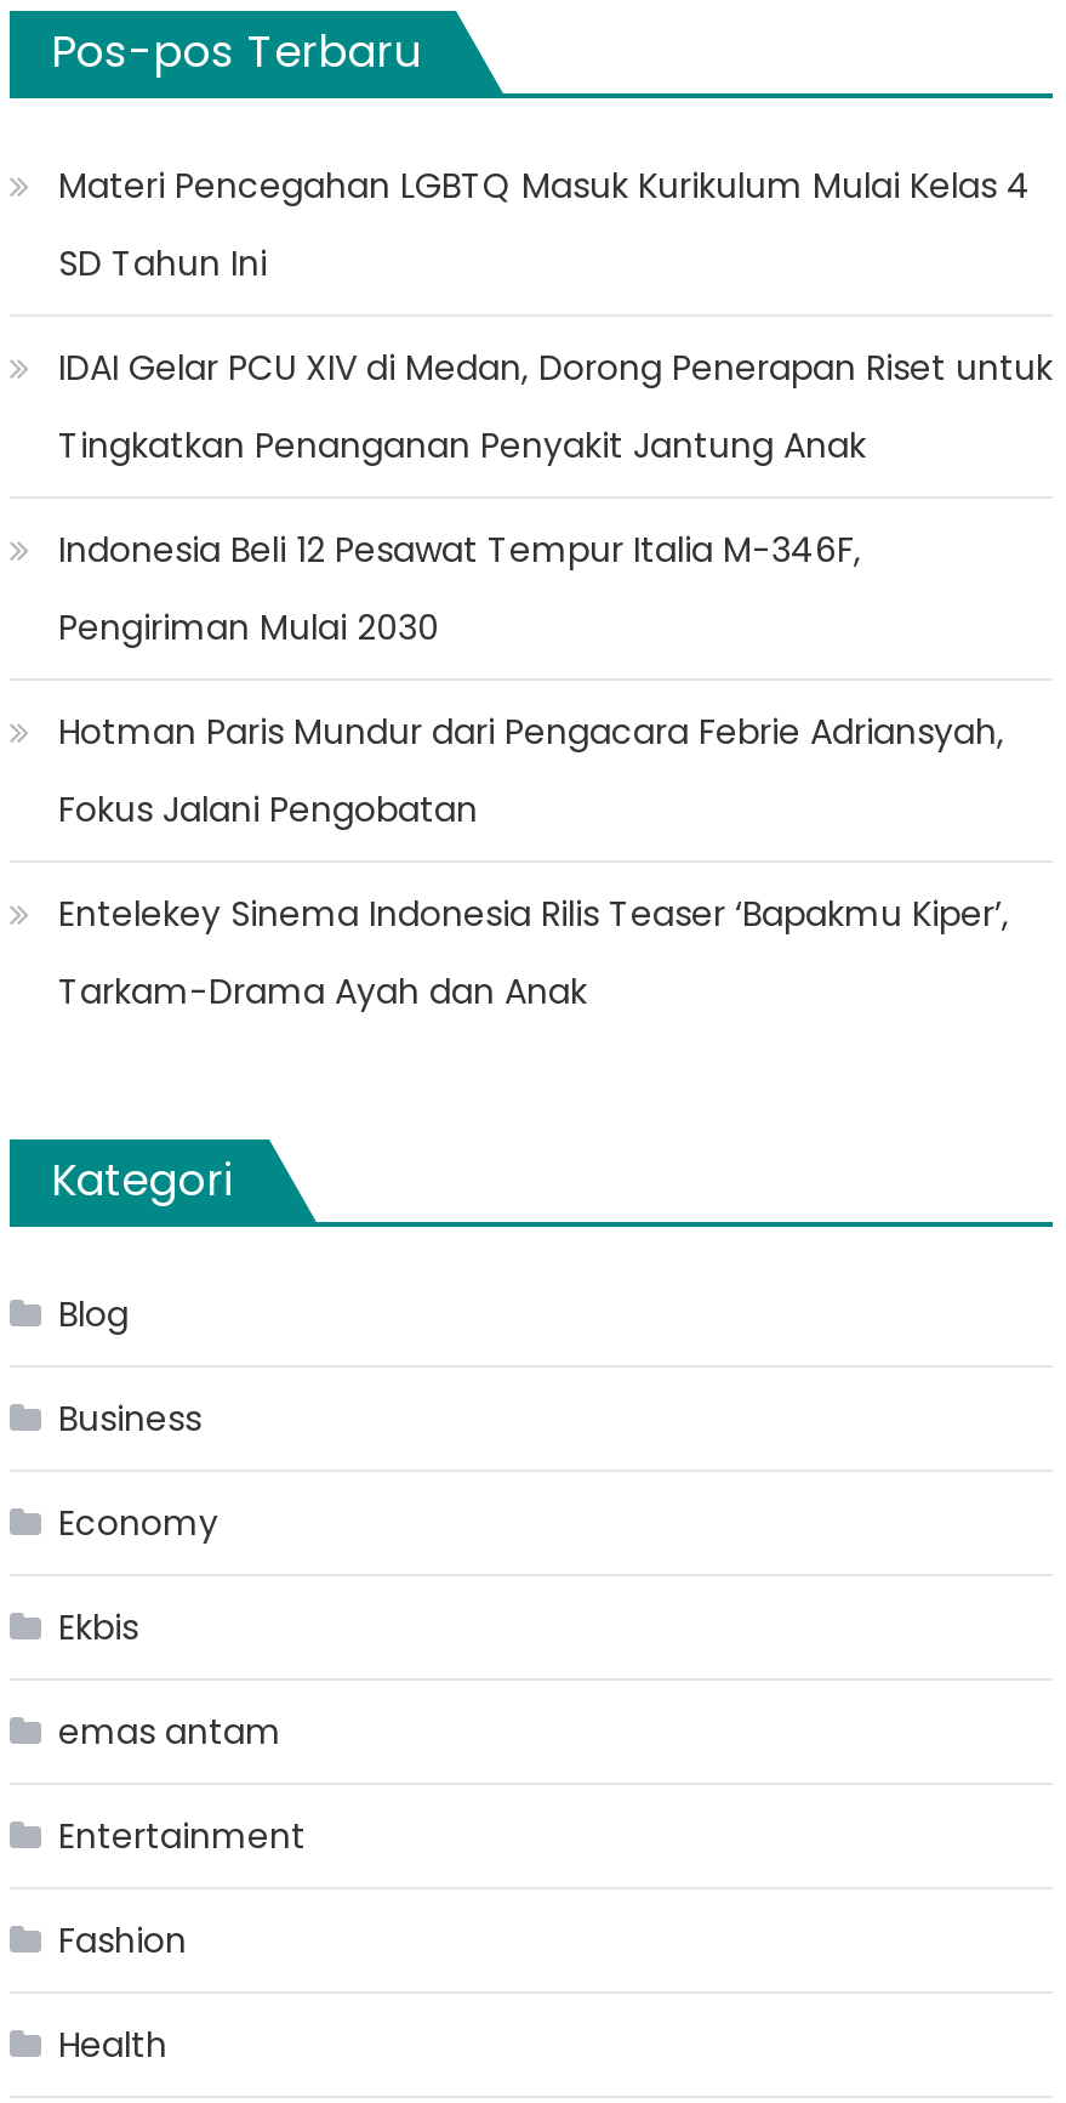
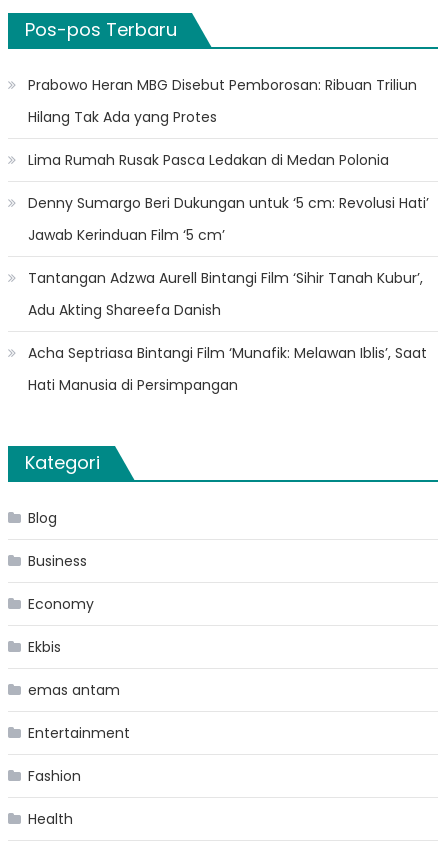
- Materi Pencegahan LGBTQ Masuk Kurikulum Mulai Kelas 4
- SD Tahun Ini
- IDAI Gelar PCU XIV di Medan, Dorong Penerapan Riset untuk
- Tingkatkan Penanganan Penyakit Jantung Anak
- Indonesia Beli 12 Pesawat Tempur Italia M-346F,
- Pengiriman Mulai 2030
- Hotman Paris Mundur dari Pengacara Febrie Adriansyah,
- Fokus Jalani Pengobatan
- Entelekey Sinema Indonesia Rilis Teaser ‘Bapakmu Kiper’,
- Tarkam-Drama Ayah dan Anak
+ Prabowo Heran MBG Disebut Pemborosan: Ribuan Triliun
+ Hilang Tak Ada yang Protes
+ Lima Rumah Rusak Pasca Ledakan di Medan Polonia
+ Denny Sumargo Beri Dukungan untuk ‘5 cm: Revolusi Hati’
+ Jawab Kerinduan Film ‘5 cm’
+ Tantangan Adzwa Aurell Bintangi Film ‘Sihir Tanah Kubur’,
+ Adu Akting Shareefa Danish
+ Acha Septriasa Bintangi Film ‘Munafik: Melawan Iblis’, Saat
+ Hati Manusia di Persimpangan
